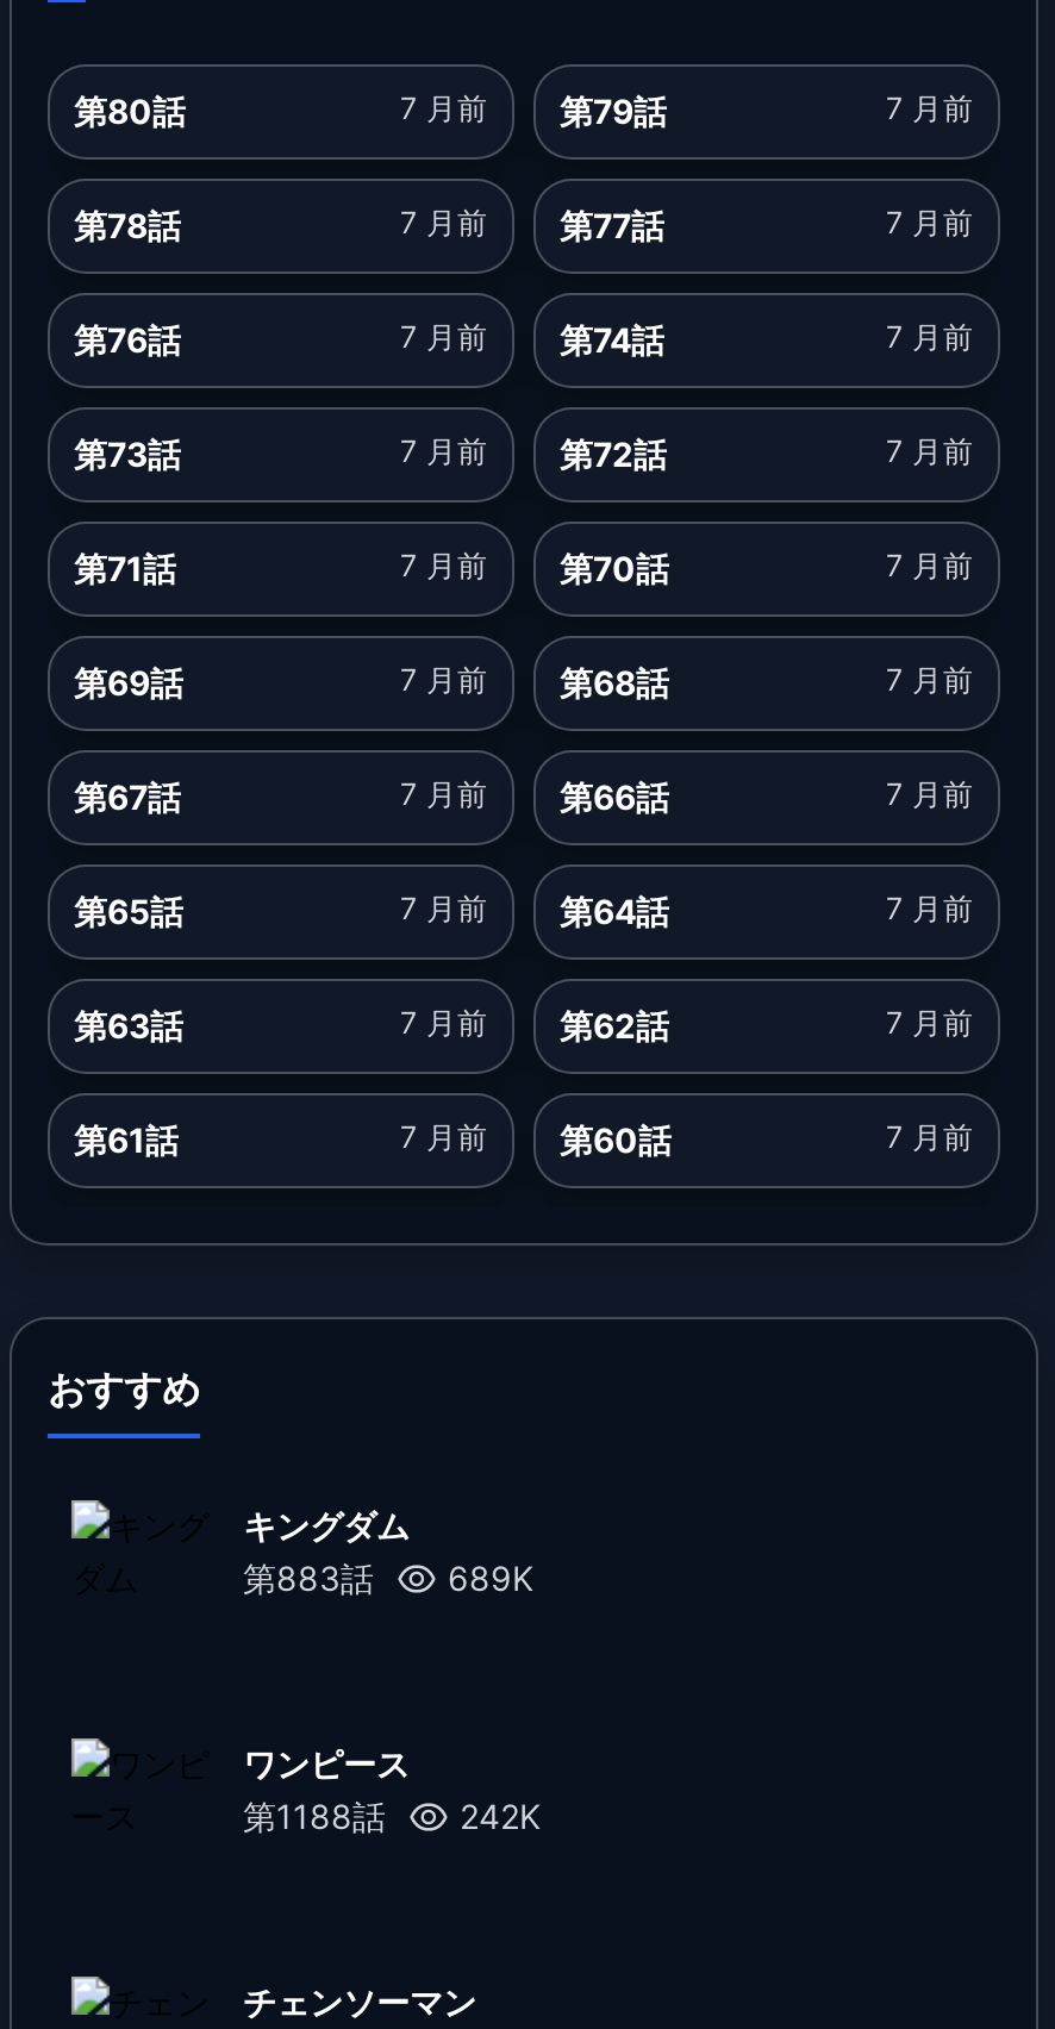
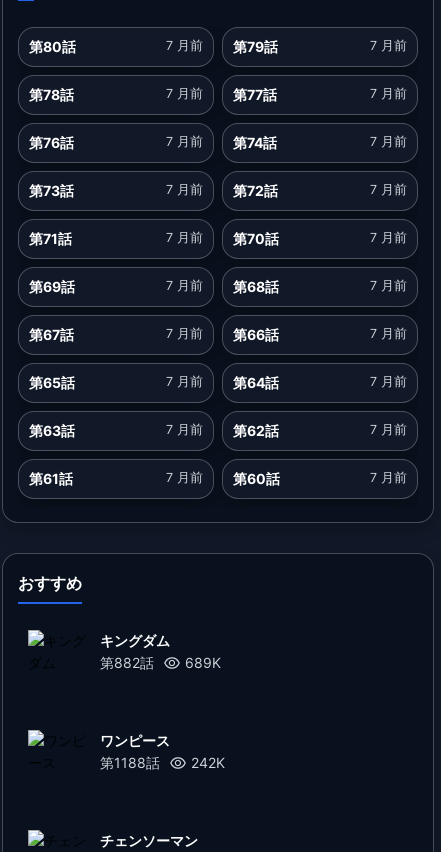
- 第883話
+ 第882話
